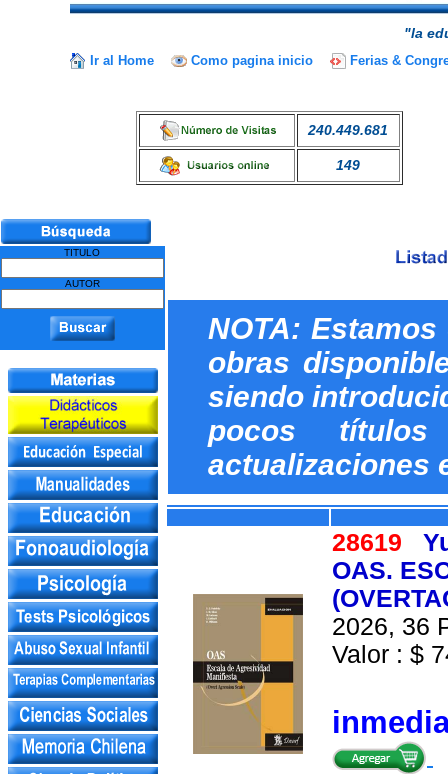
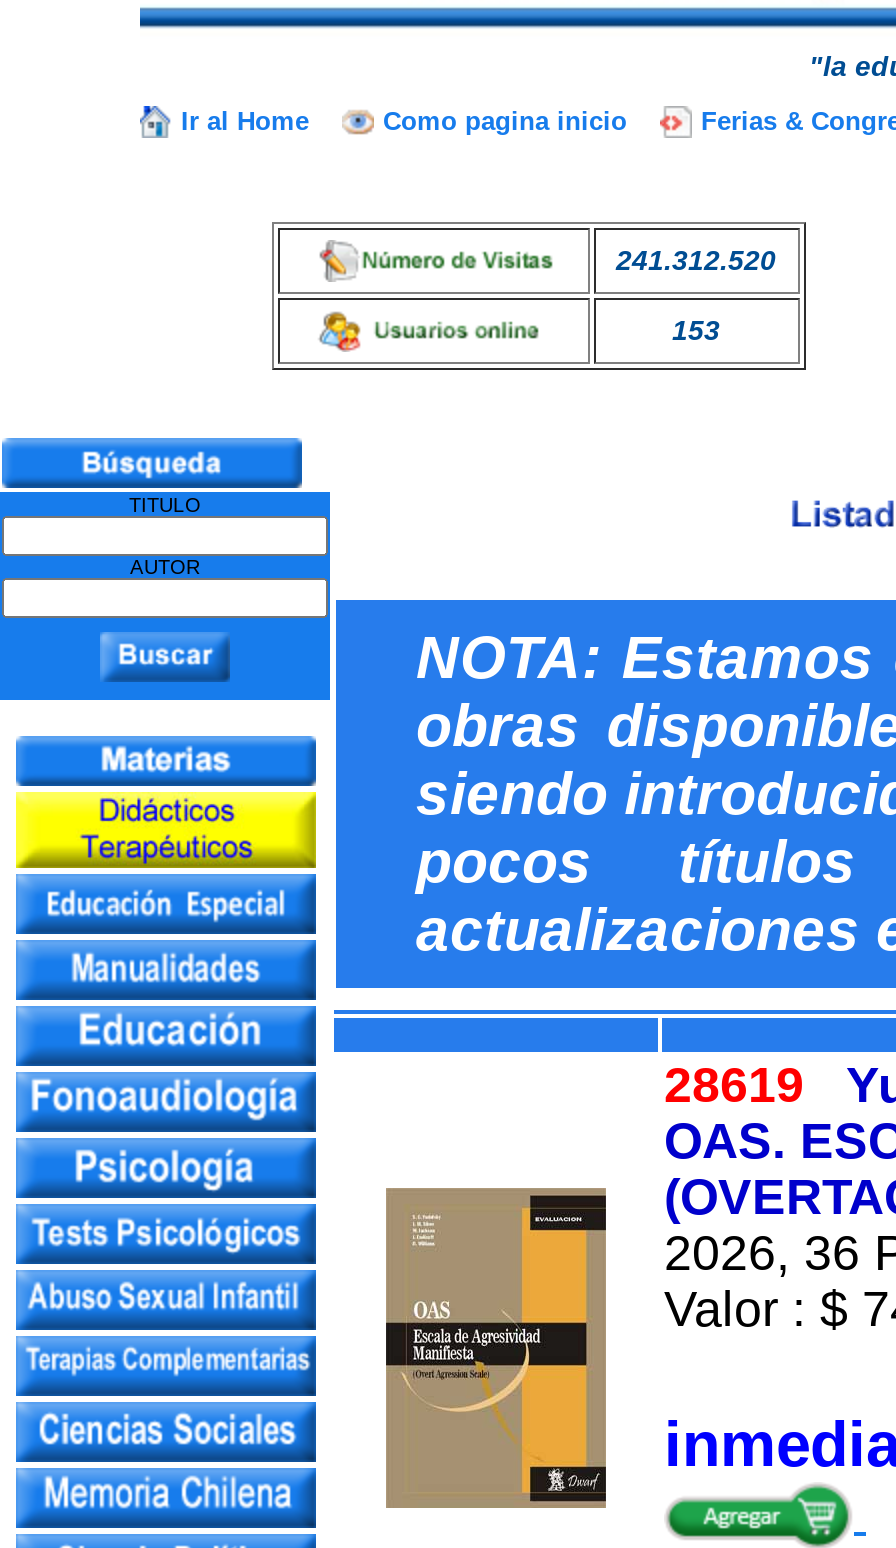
- 240.449.681
+ 241.312.520

- 149
+ 153
